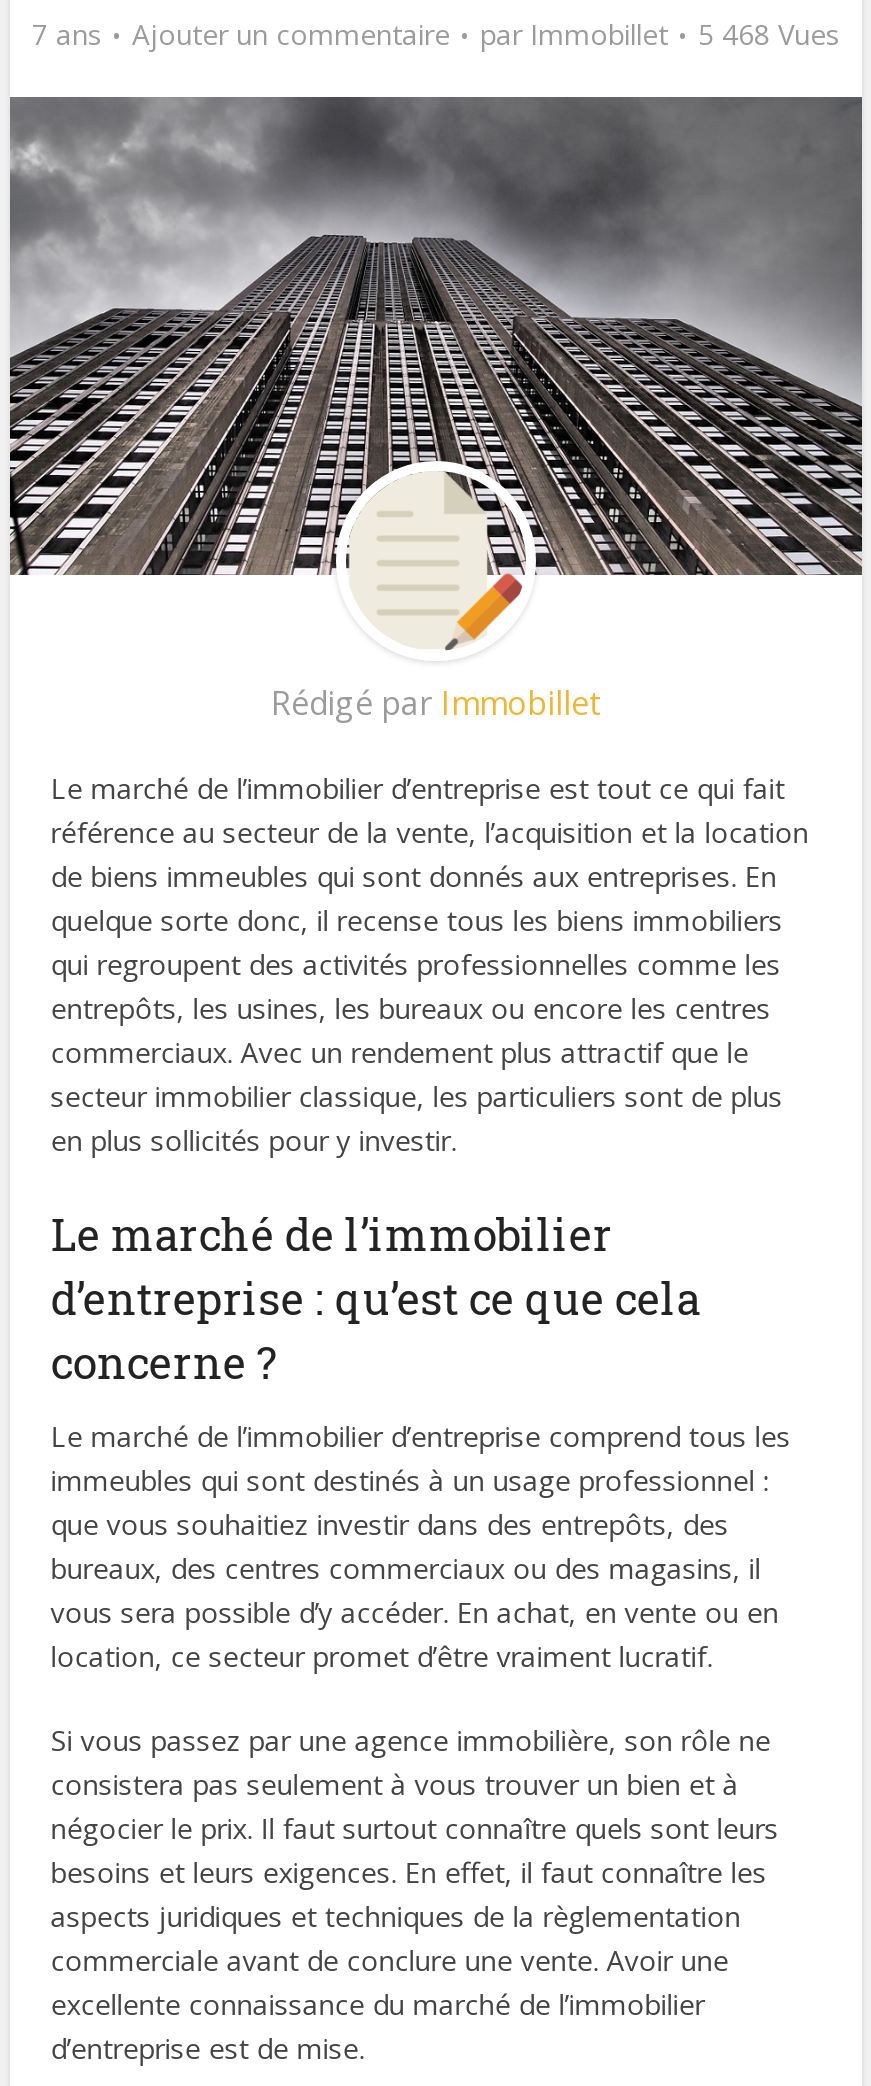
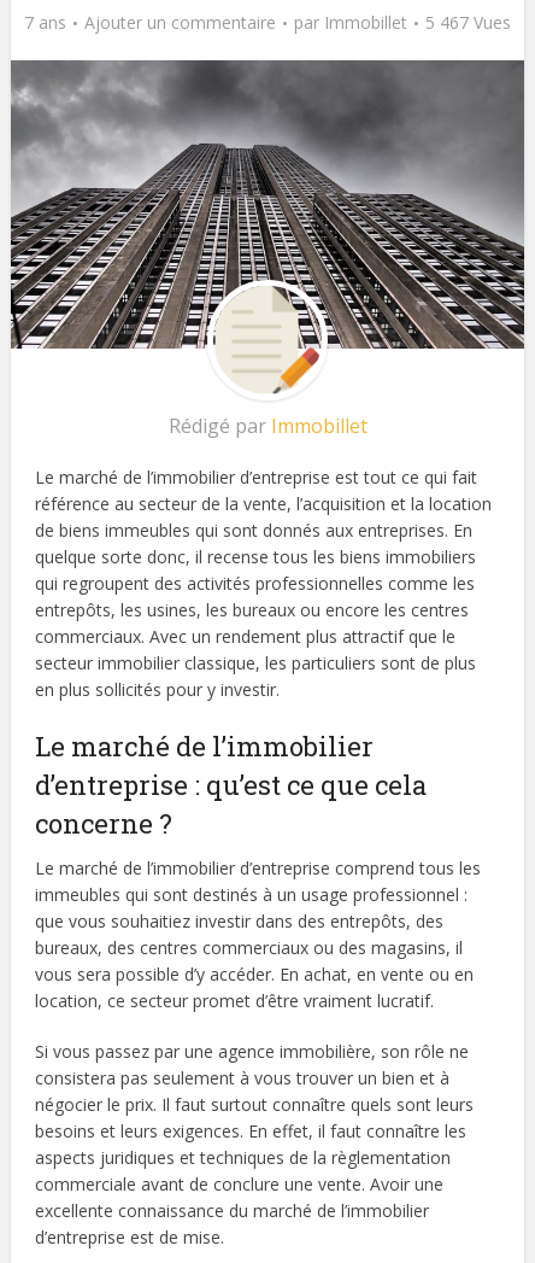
- 7 ans Ajouter un commentaire par Immobillet 5 468 Vues
+ 7 ans Ajouter un commentaire par Immobillet 5 467 Vues
